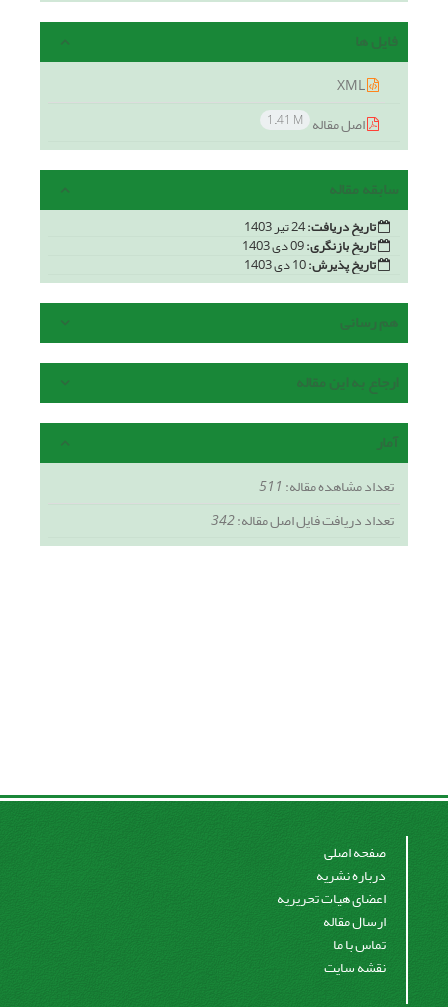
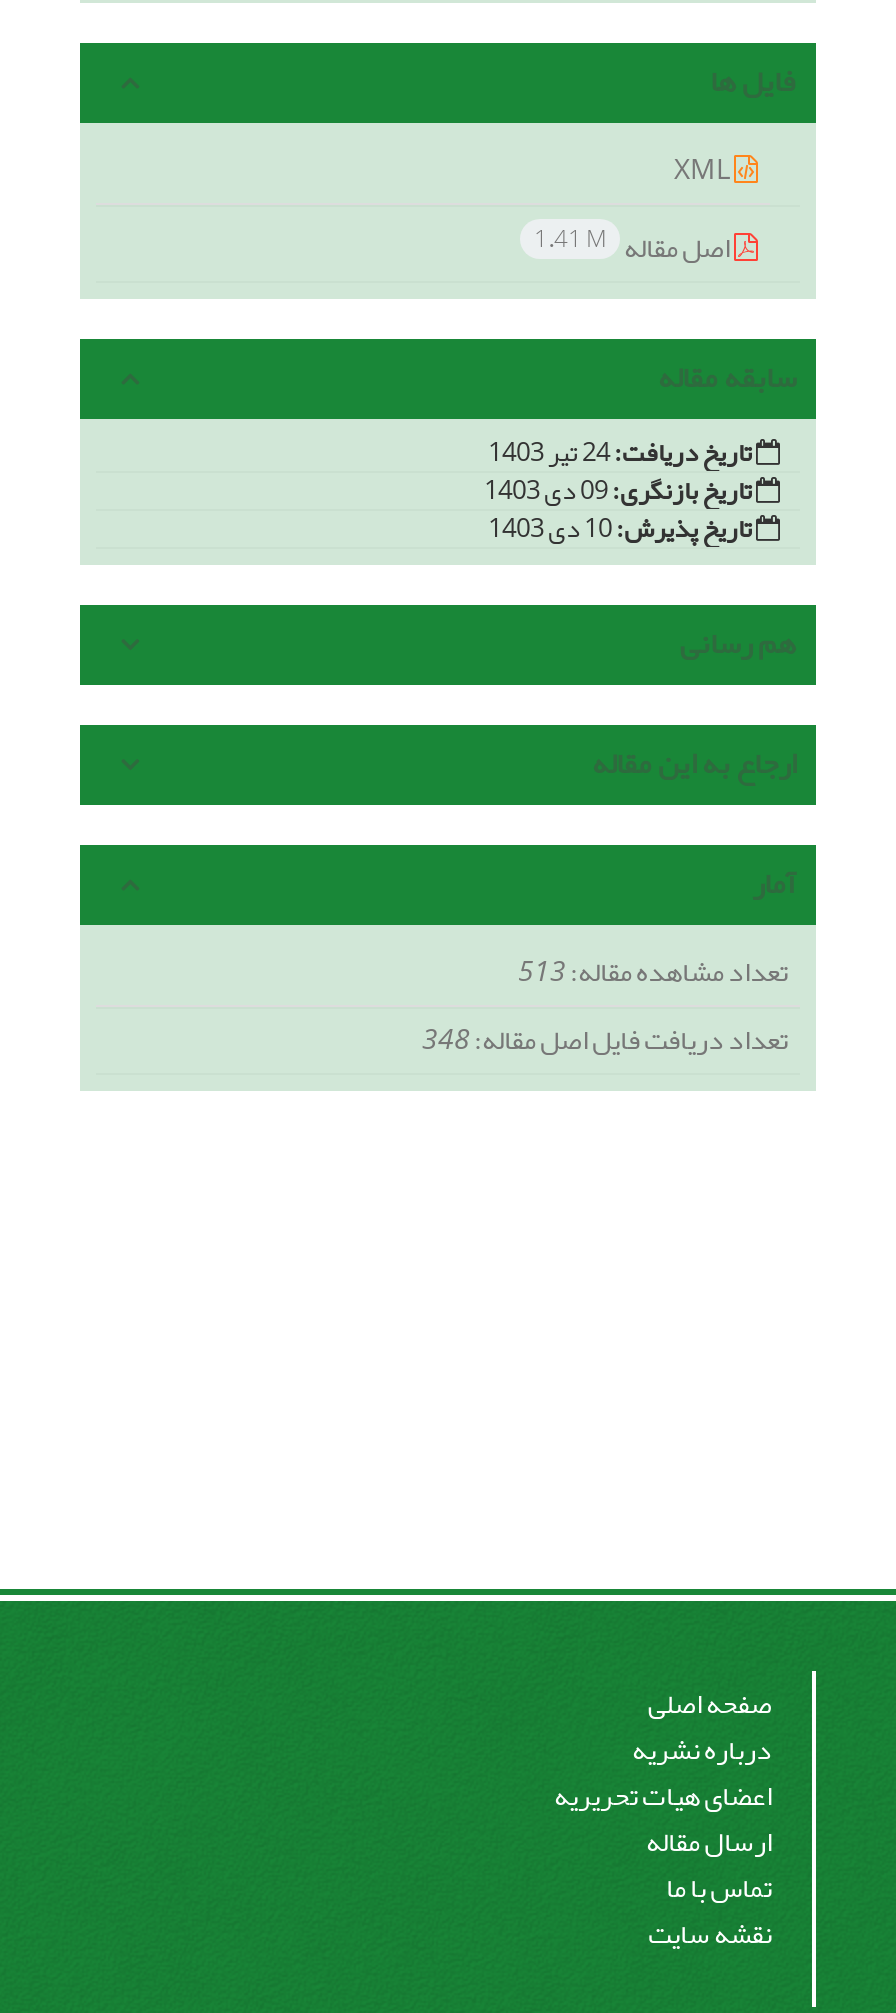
- تعداد مشاهده مقاله:511
+ تعداد مشاهده مقاله:513

- تعداد دریافت فایل اصل مقاله:342
+ تعداد دریافت فایل اصل مقاله:348
